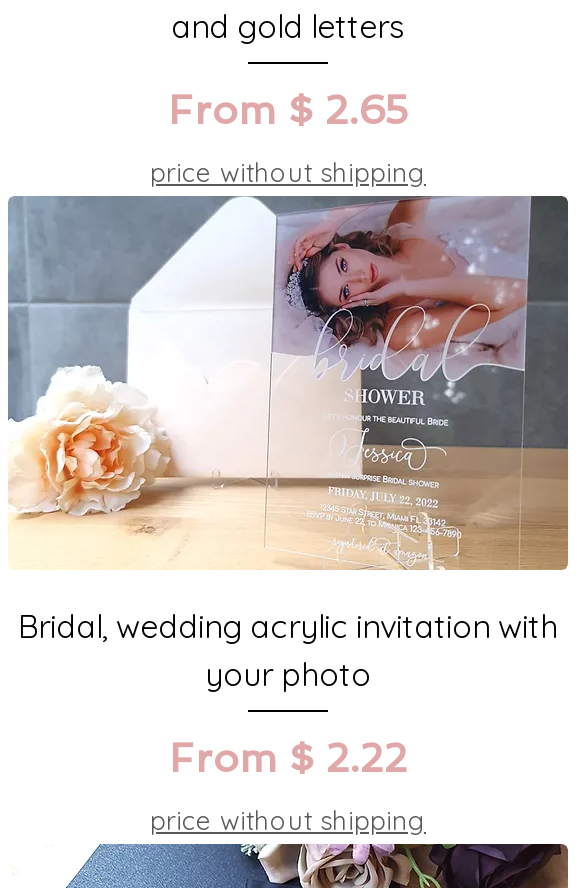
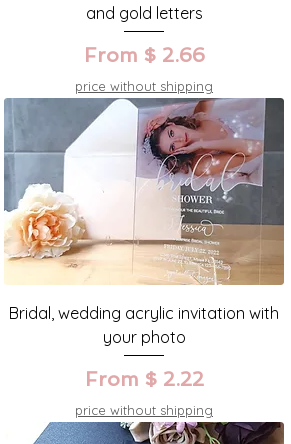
- From $ 2.65
+ From $ 2.66
